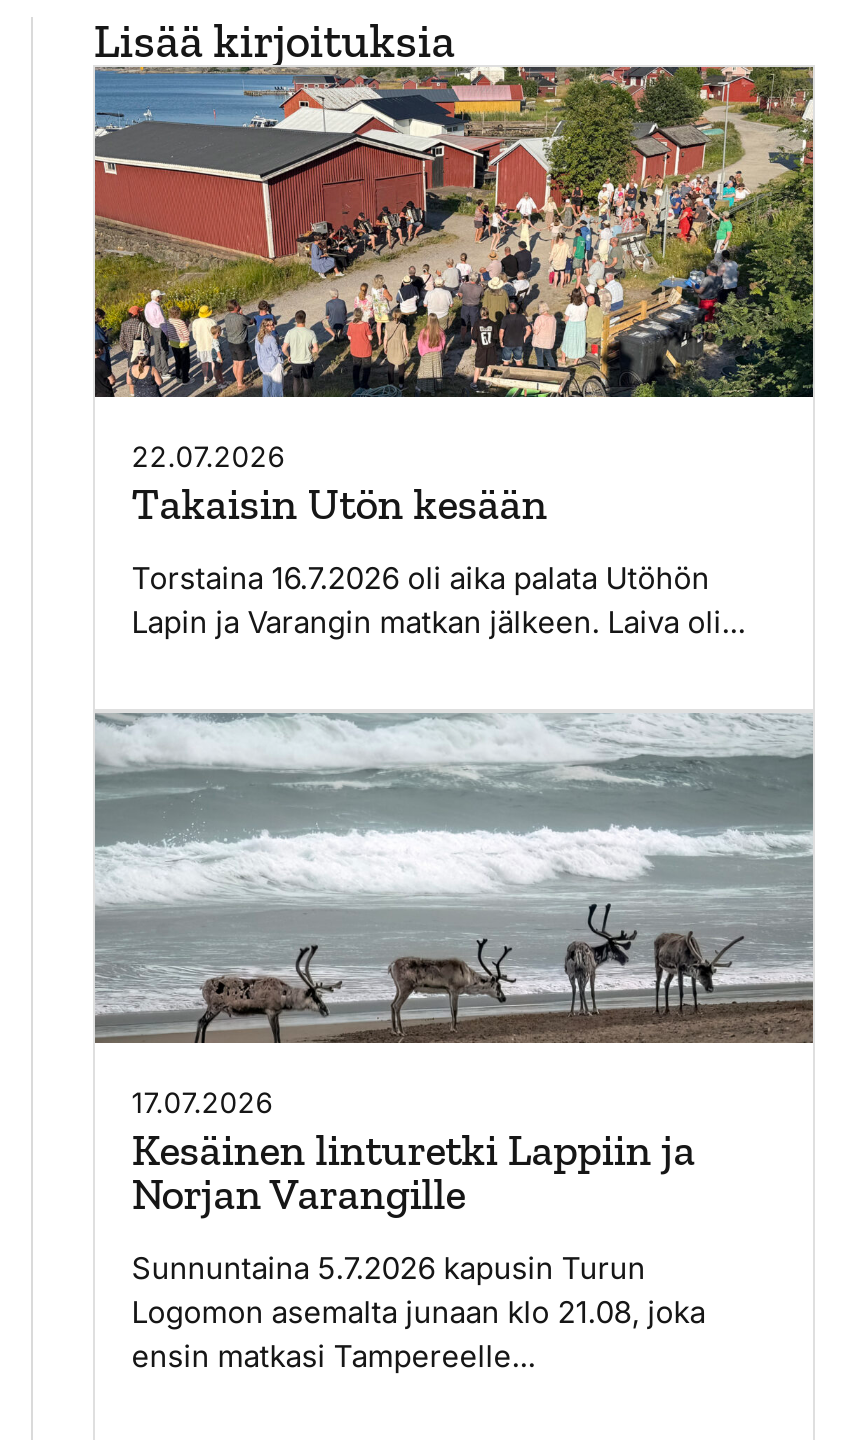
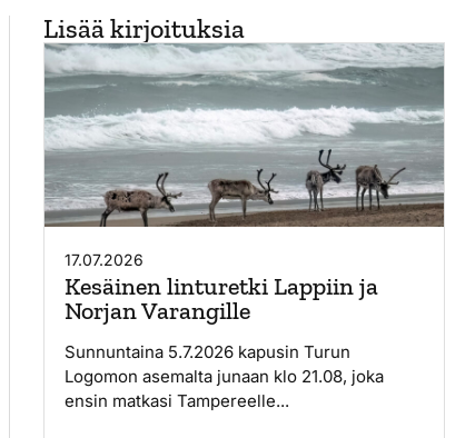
- [image]
- 22.07.2026
- Takaisin Utön kesään
- Torstaina 16.7.2026 oli aika palata Utöhön
- Lapin ja Varangin matkan jälkeen. Laiva oli...
